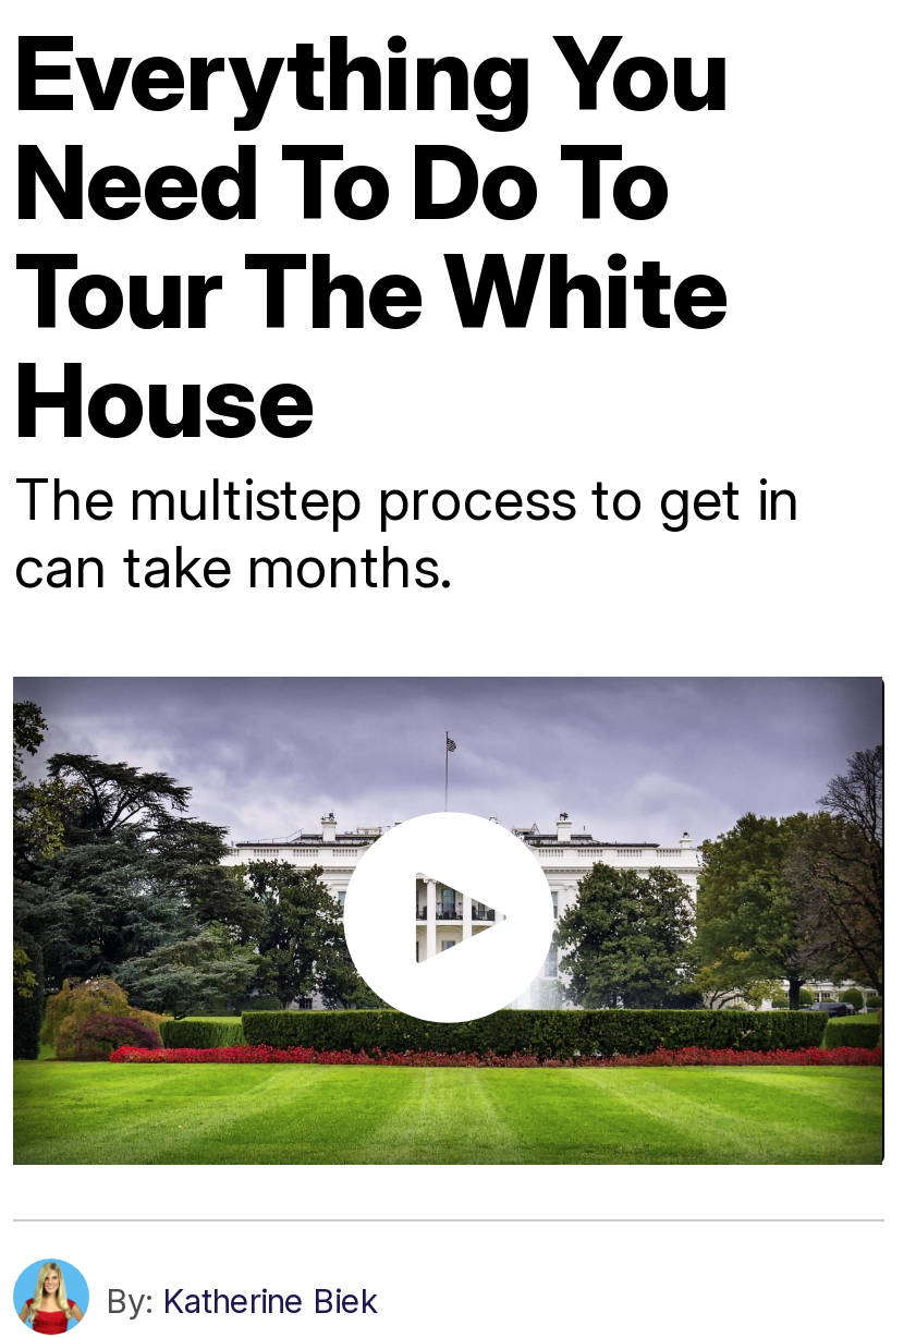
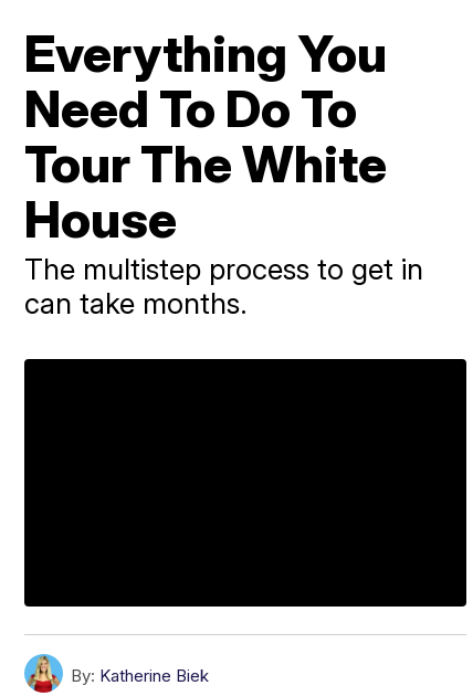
- [image]
